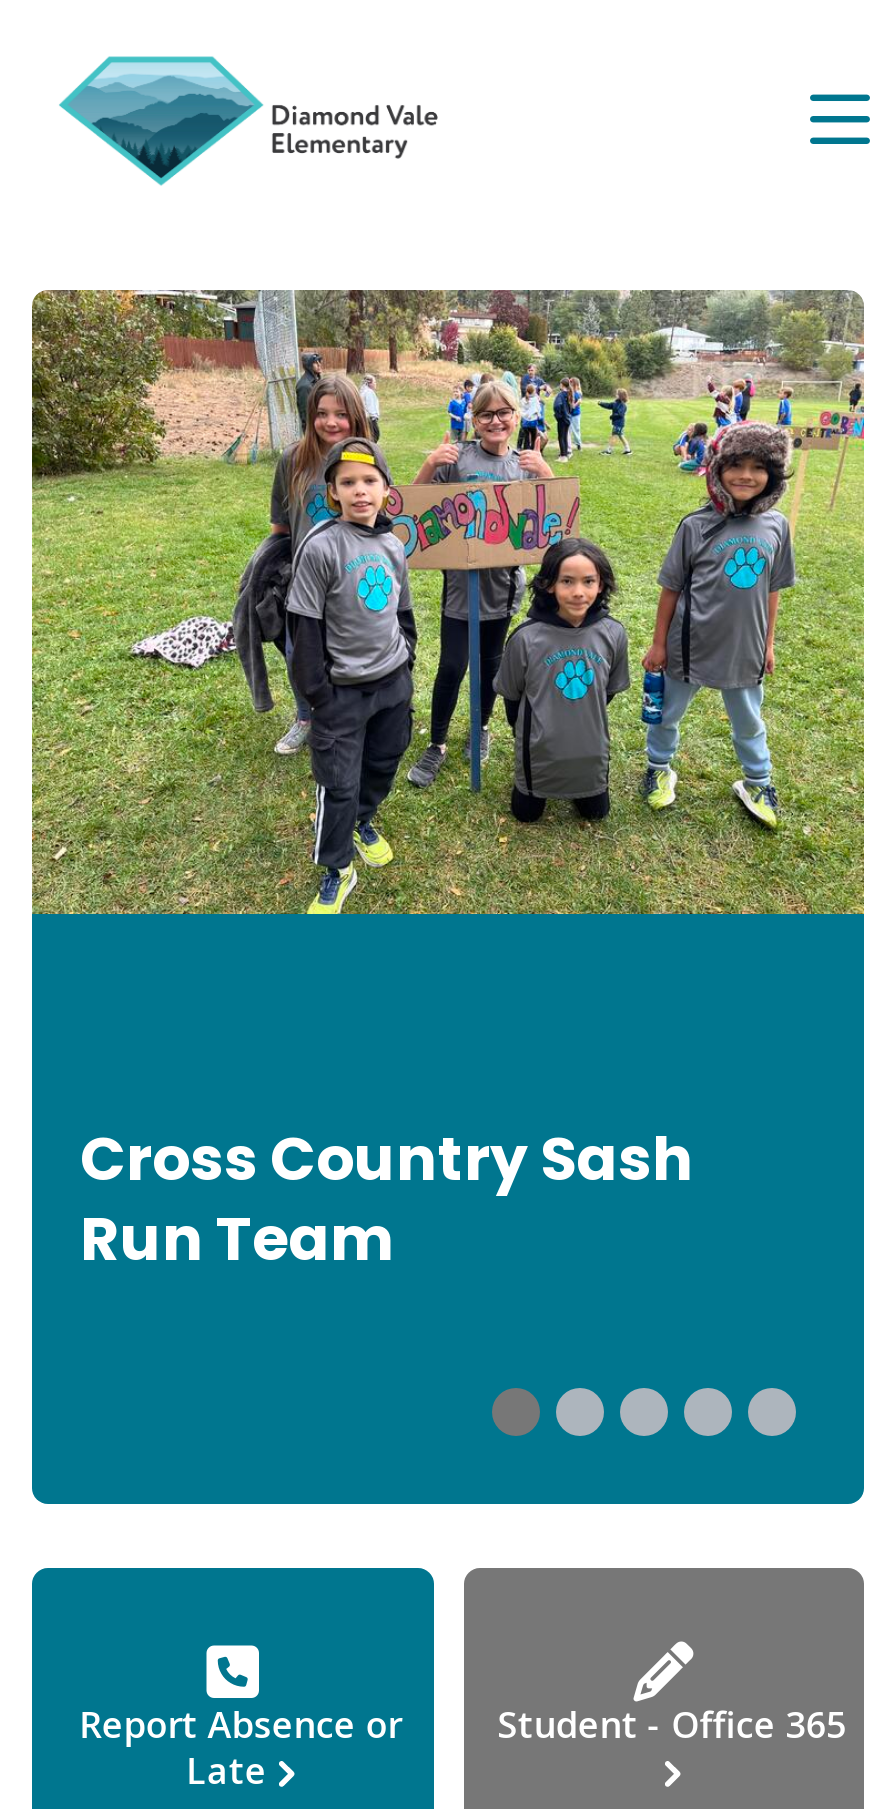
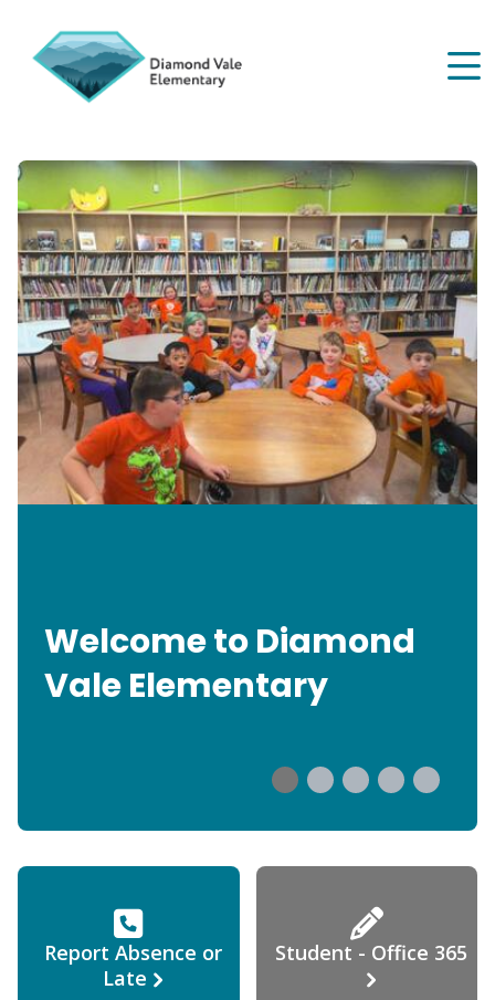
- [image]
+ [image]

- Cross Country Sash
- Run Team
+ Welcome to Diamond
+ Vale Elementary
